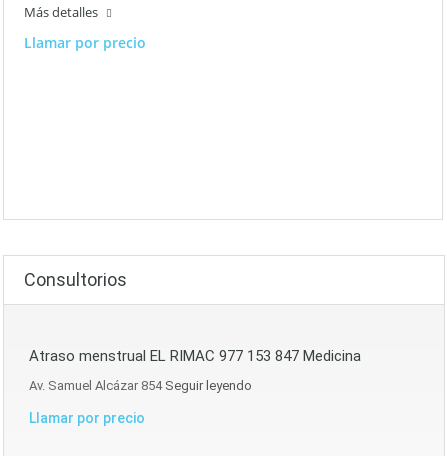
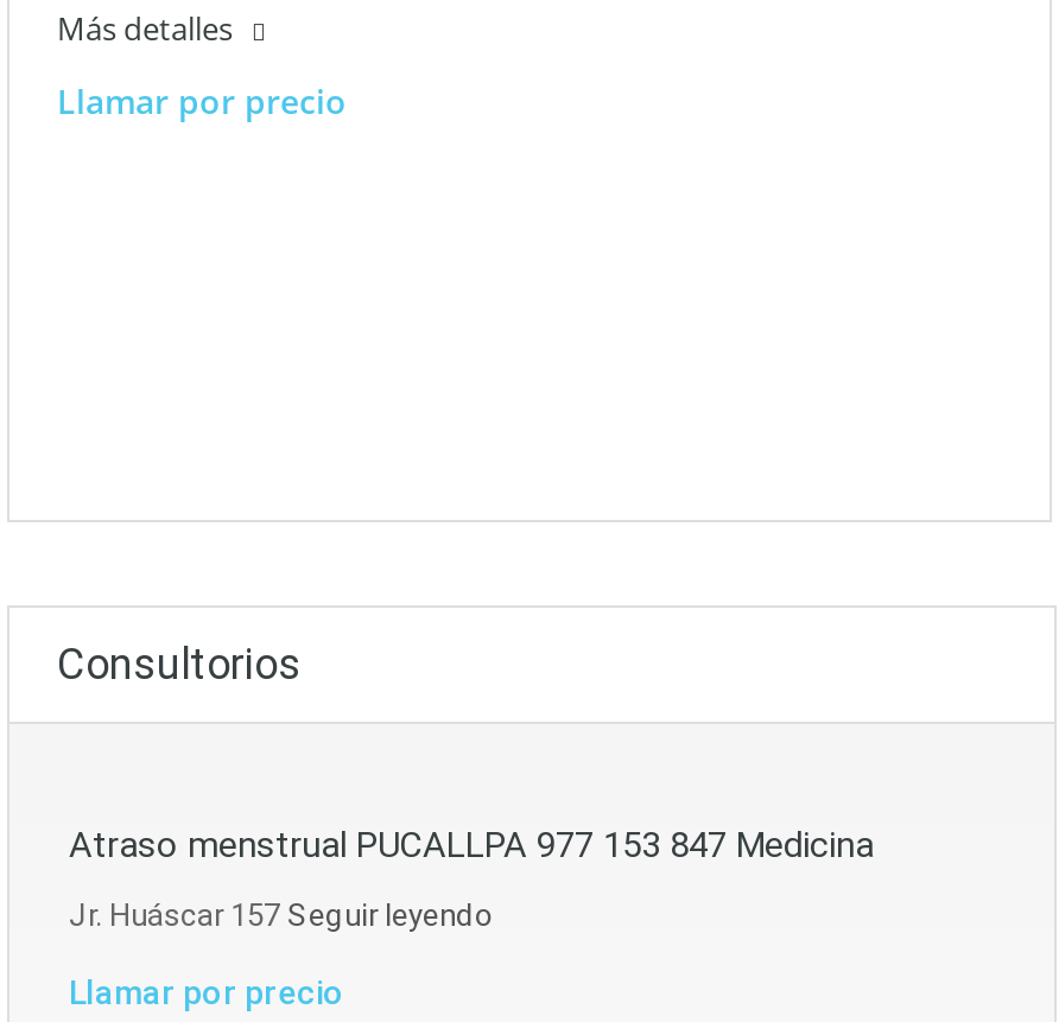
- Atraso menstrual EL RIMAC 977 153 847 Medicina
+ Atraso menstrual PUCALLPA 977 153 847 Medicina

- Av. Samuel Alcázar 854 Seguir leyendo
+ Jr. Huáscar 157 Seguir leyendo
